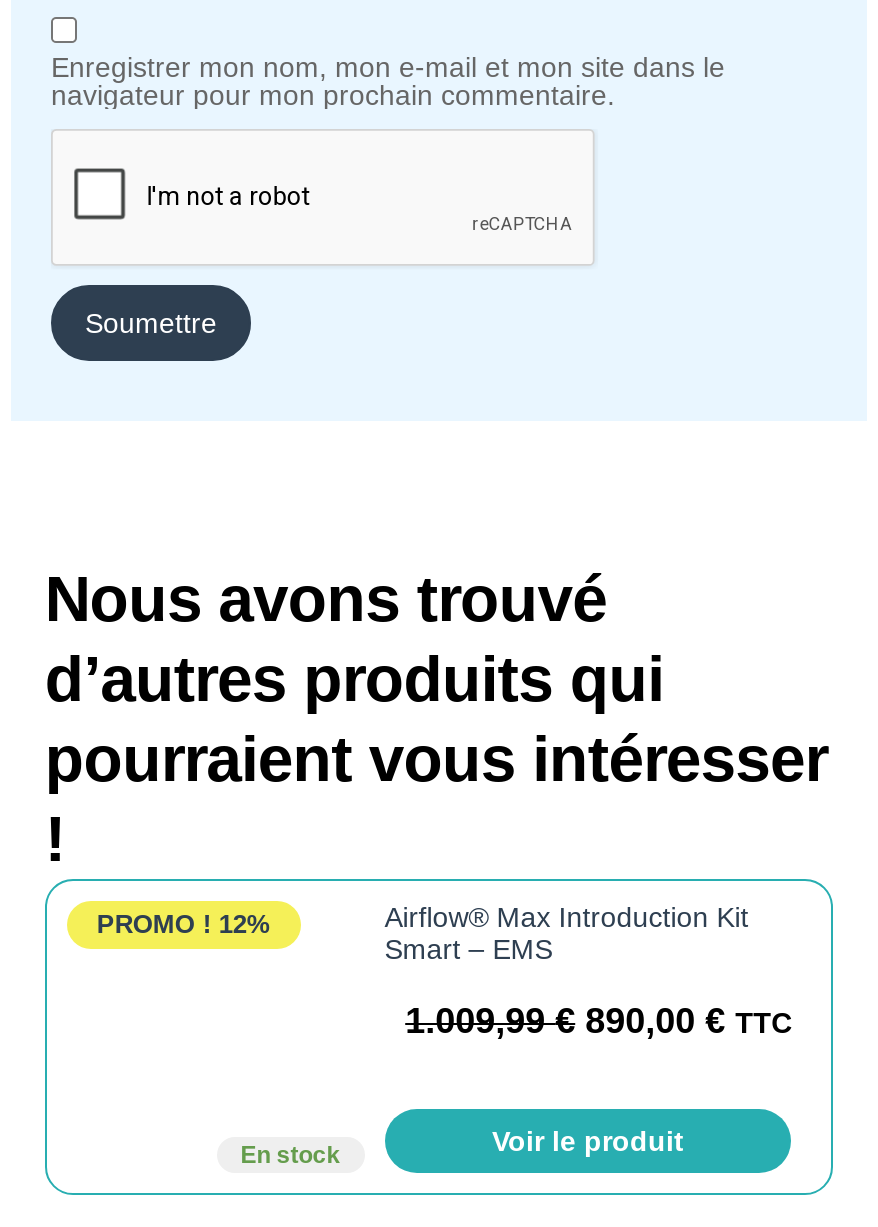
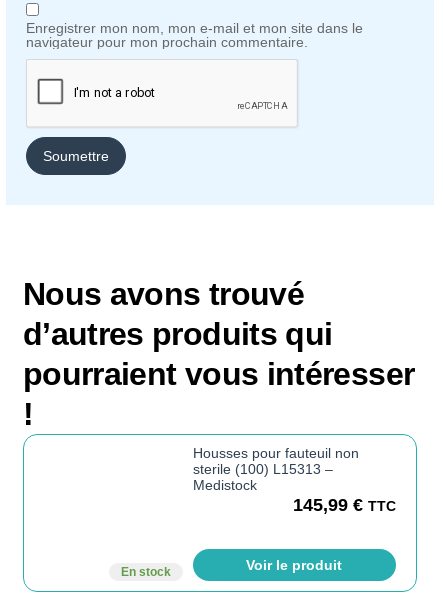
- PROMO ! 12%

- Airflow® Max Introduction Kit
- Smart – EMS
- 1.009,99€ 890,00 € TTC
+ Housses pour fauteuil non
+ sterile (100) L15313 –
+ Medistock
+ 145,99 € TTC
